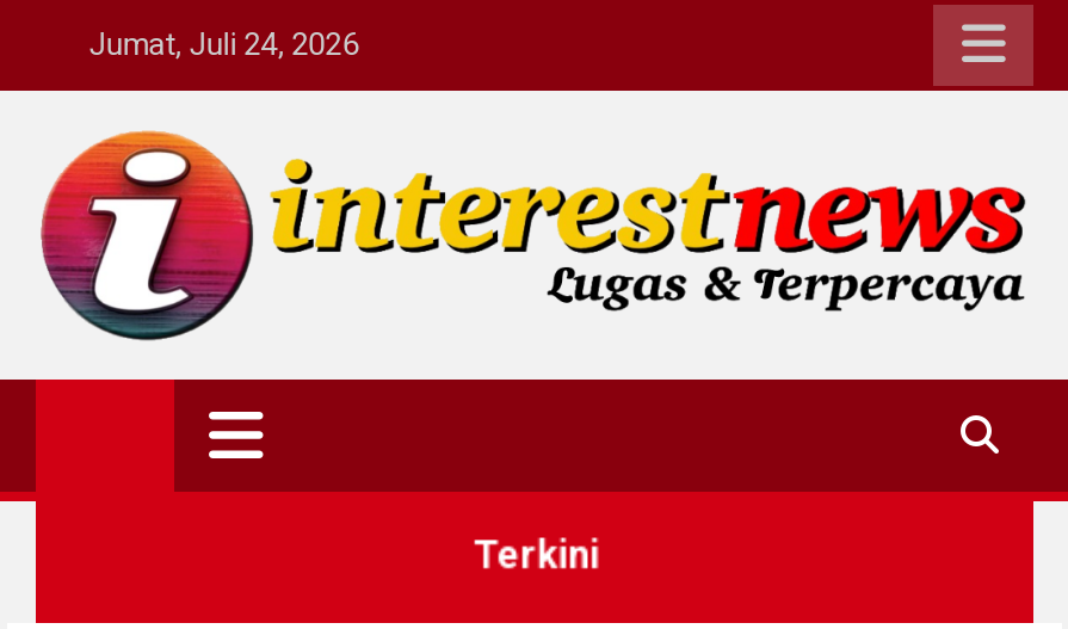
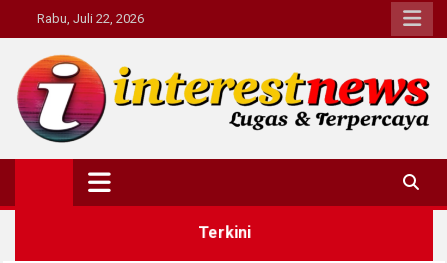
- Jumat, Juli 24, 2026
+ Rabu, Juli 22, 2026
